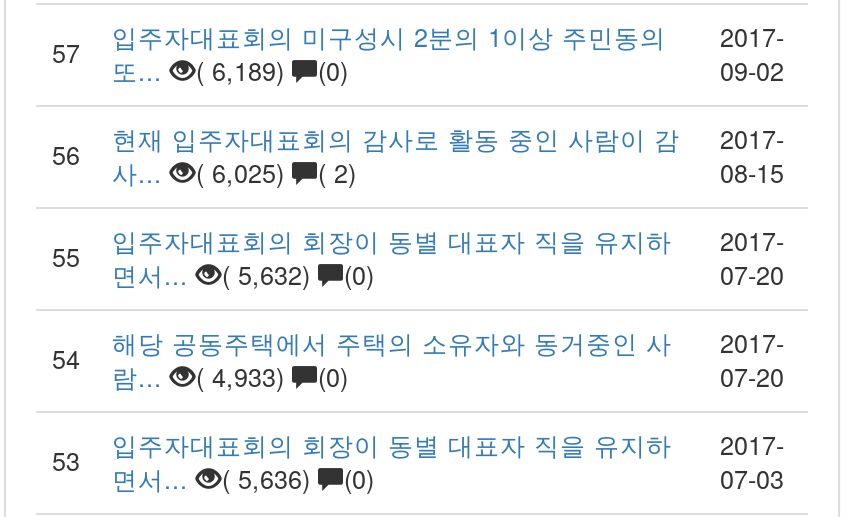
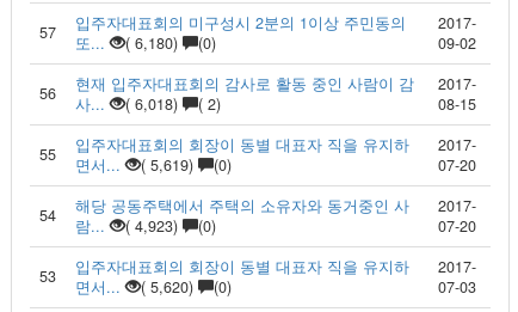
- ( 6,189)
+ ( 6,180)

- 56 사... 현재 입주자대표회의 감사로 활동 중인 사람이 감 ( 6,025) ( 2) 2017-
+ 56 사... 현재 입주자대표회의 감사로 활동 중인 사람이 감 ( 6,018) ( 2) 2017-

- 55 면서... 입주자대표회의 회장이 동별 대표자 직을 유지하 ( 5,632) (0) 2017-
+ 55 면서... 입주자대표회의 회장이 동별 대표자 직을 유지하 ( 5,619) (0) 2017-

- 54 람... 해당 공동주택에서 주택의 소유자와 동거중인 사 ( 4,933) (0) 2017-
+ 54 람... 해당 공동주택에서 주택의 소유자와 동거중인 사 ( 4,923) (0) 2017-

- 53 면서... 입주자대표회의 회장이 동별 대표자 직을 유지하 ( 5,636) (0) 2017-
+ 53 면서... 입주자대표회의 회장이 동별 대표자 직을 유지하 ( 5,620) (0) 2017-
